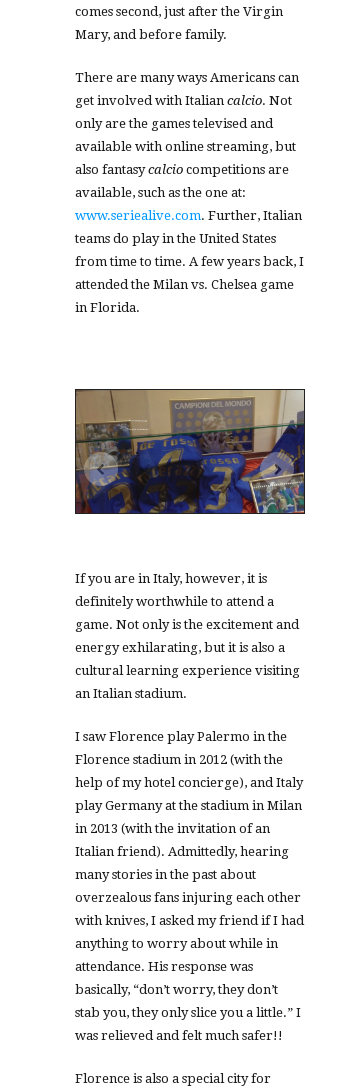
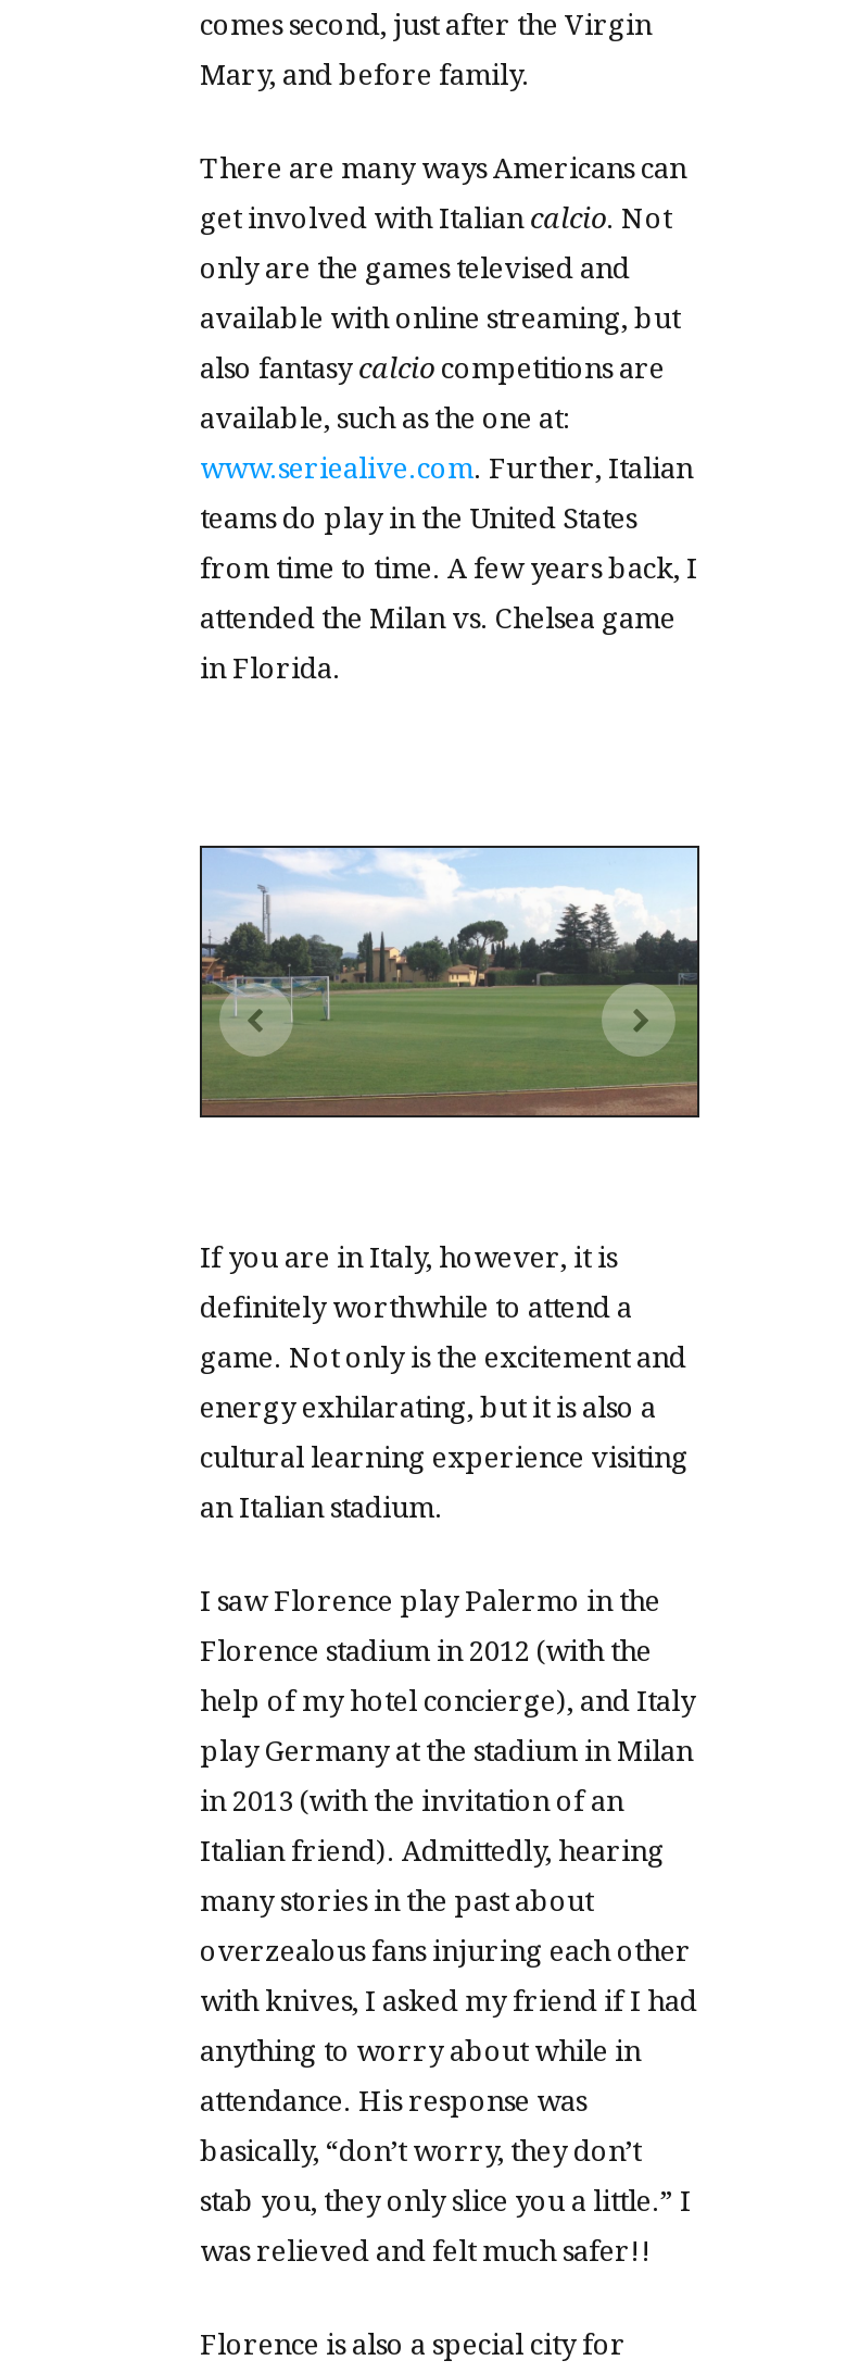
- [image]
+ [image]
